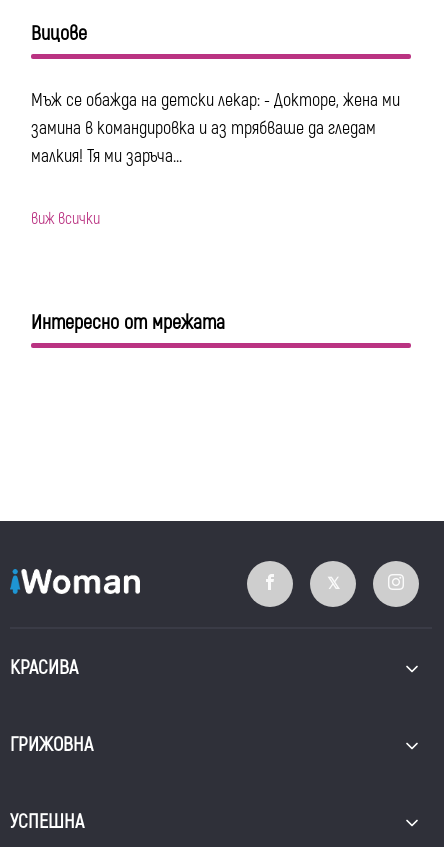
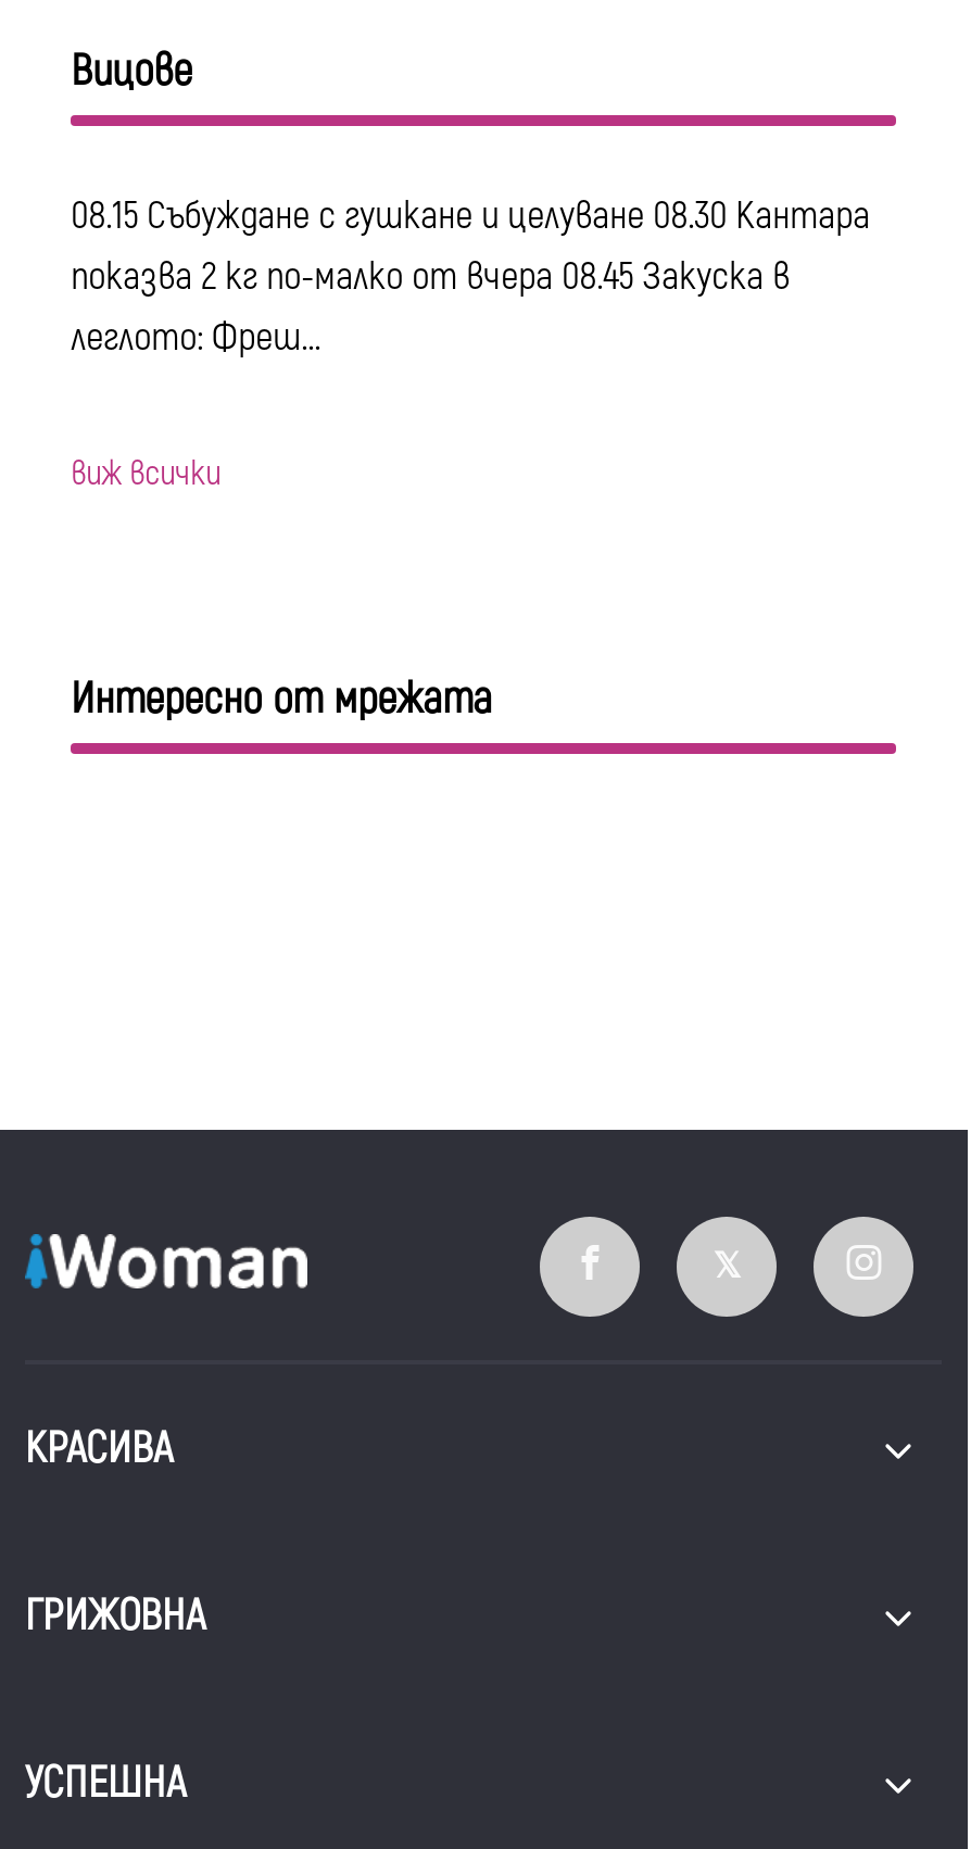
- Мъж се обажда на детски лекар: - Докторе, жена ми
- замина в командировка и аз трябваше да гледам
- малкия! Тя ми заръча...
+ 08.15 Събуждане с гушкане и целуване 08.30 Кантара
+ показва 2 кг по-малко от вчера 08.45 Закуска в
+ леглото: Фреш...
